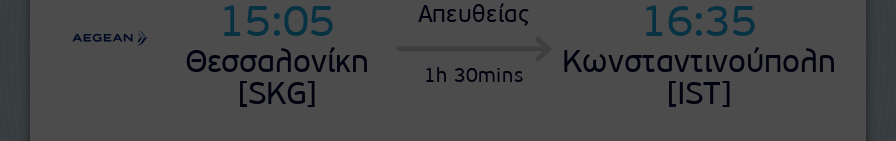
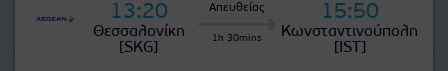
- 15:05
+ 13:20

- 16:35
+ 15:50
